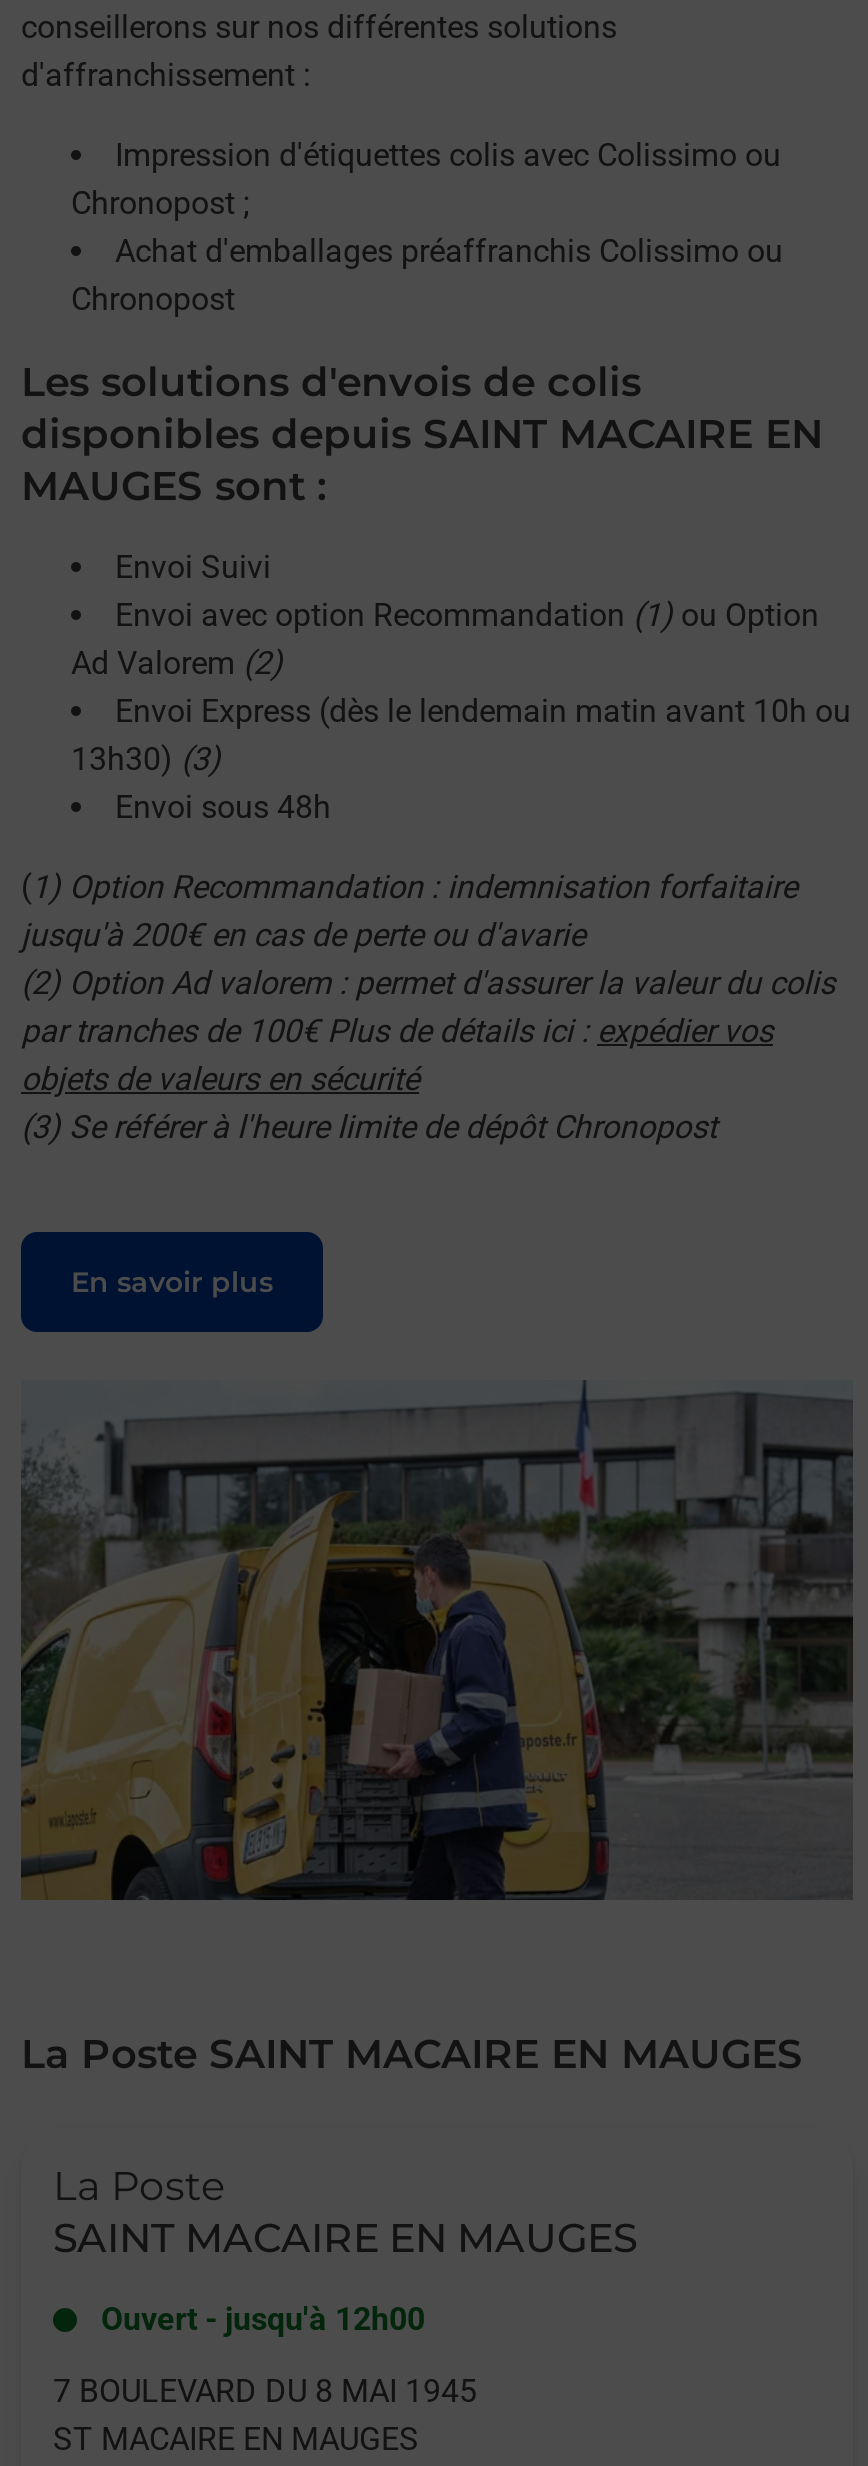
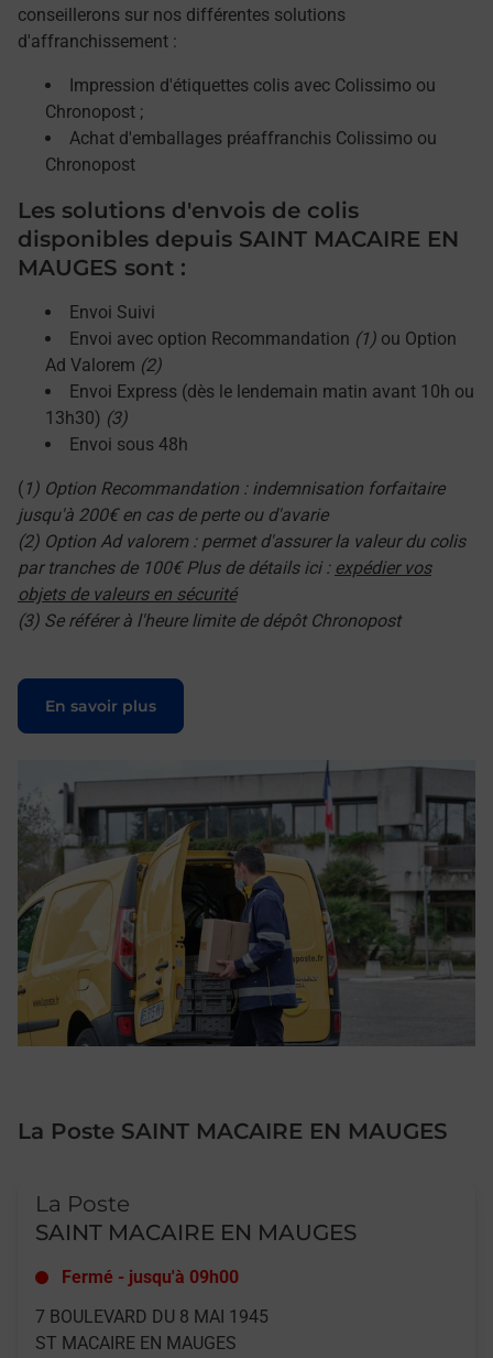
- Ouvert - jusqu'à 12h00
+ Fermé - jusqu'à 09h00
